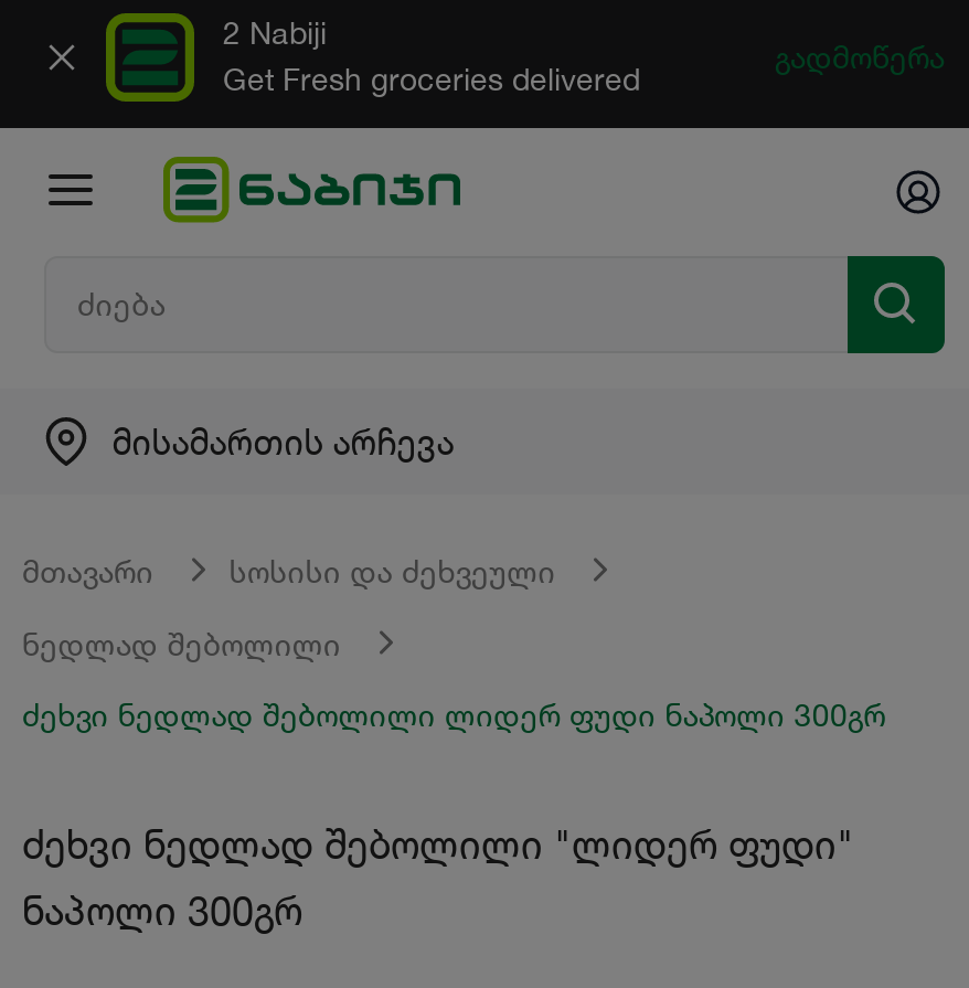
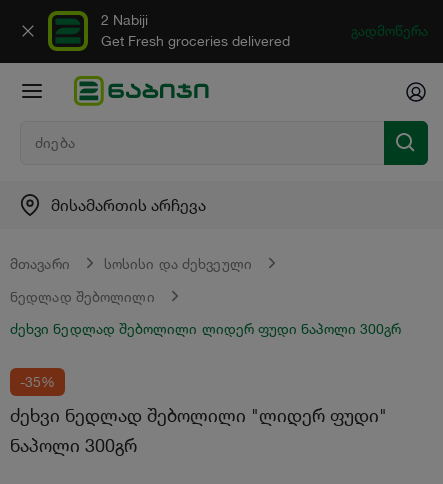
+ -35%
